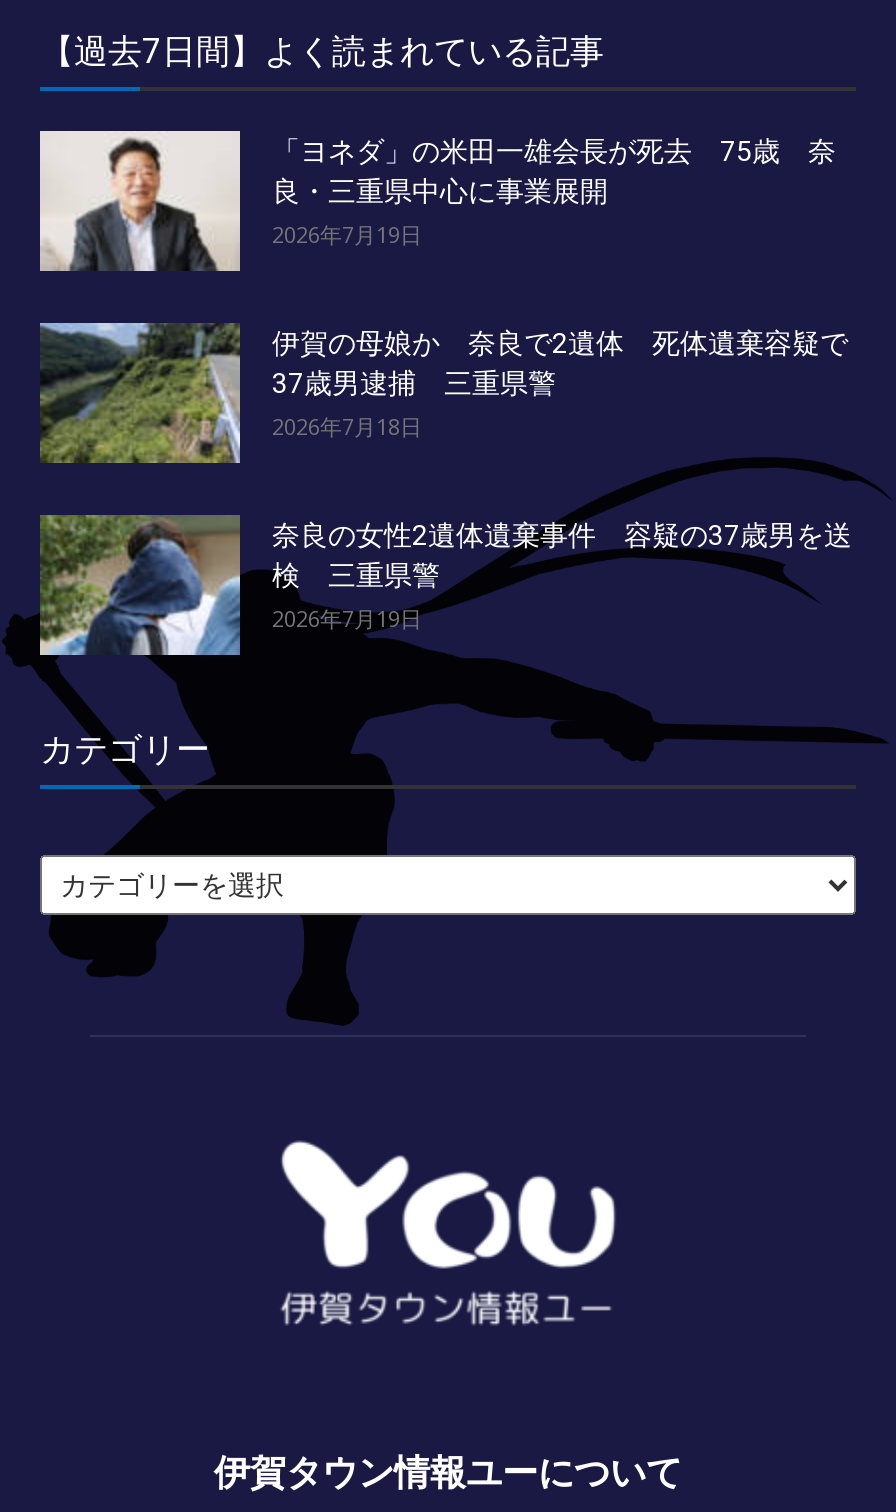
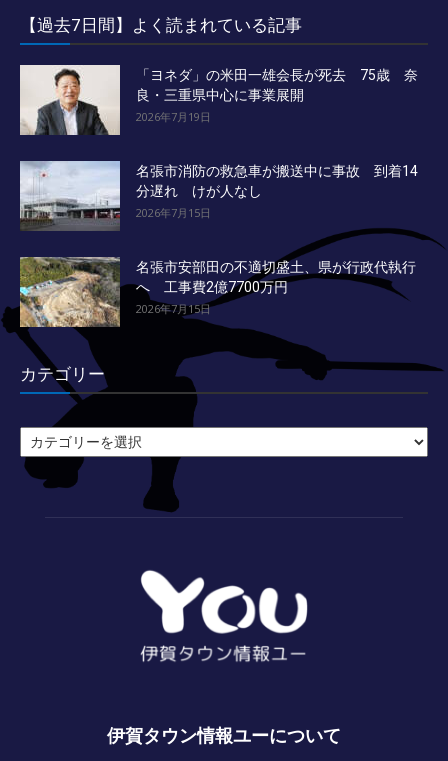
- [image]
- 伊賀の母娘か 奈良で2遺体 死体遺棄容疑で
- 37歳男逮捕 三重県警
- 2026年7月18日
+ [image]
+ 名張市消防の救急車が搬送中に事故 到着14
+ 分遅れ けが人なし
+ 2026年7月15日

- [image]
- 奈良の女性2遺体遺棄事件 容疑の37歳男を送
- 検 三重県警
- 2026年7月19日
+ [image]
+ 名張市安部田の不適切盛土、県が行政代執行
+ へ 工事費2億7700万円
+ 2026年7月15日
